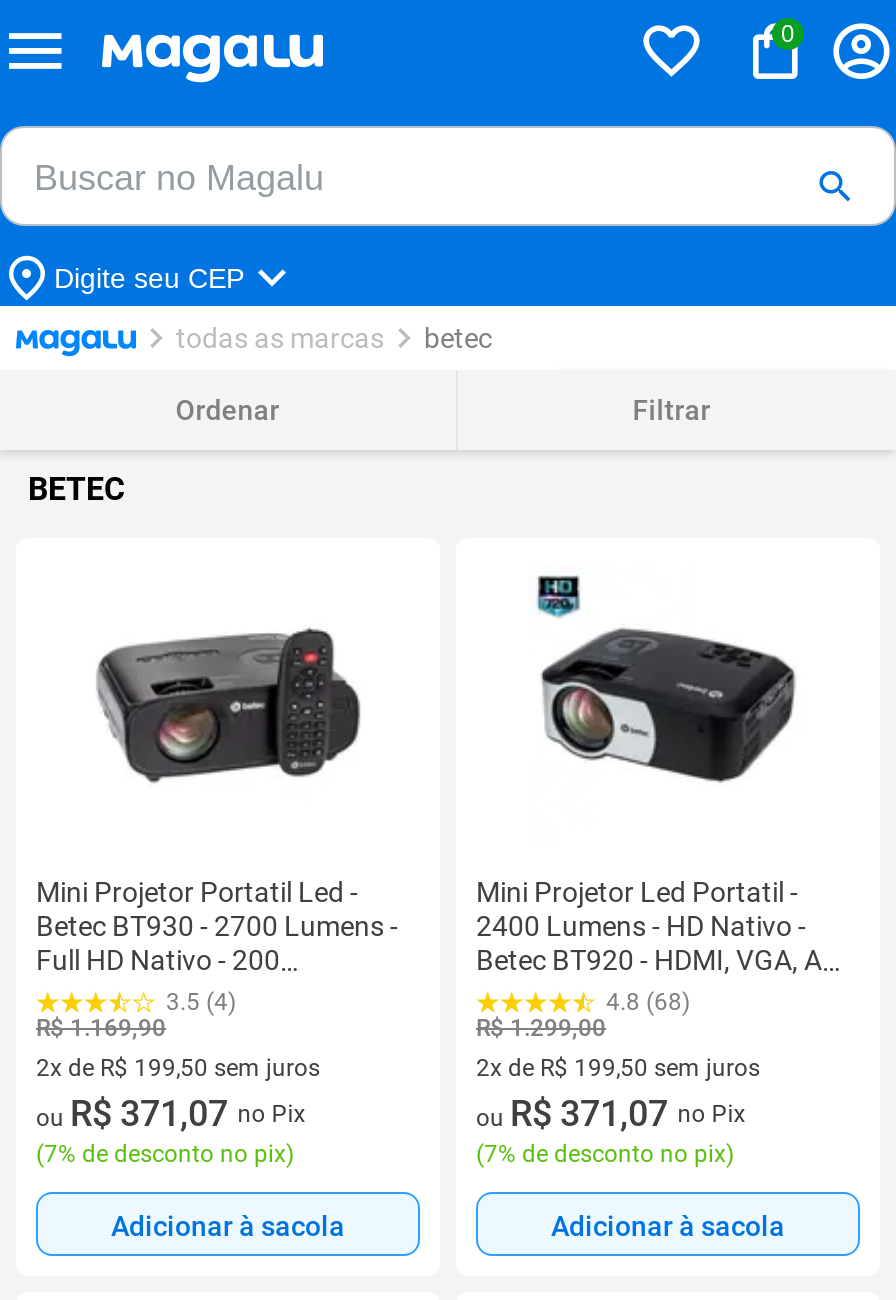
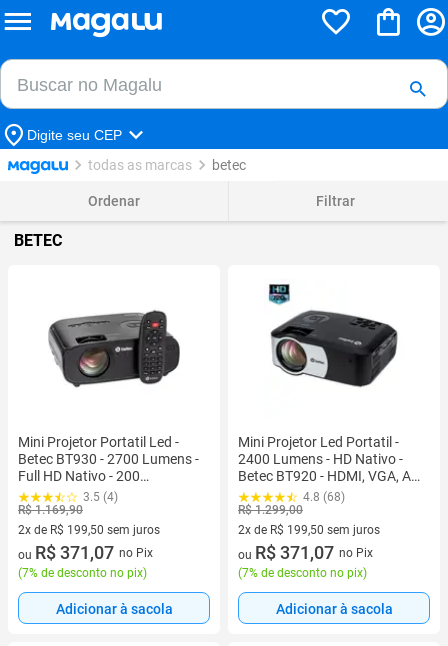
- 0
